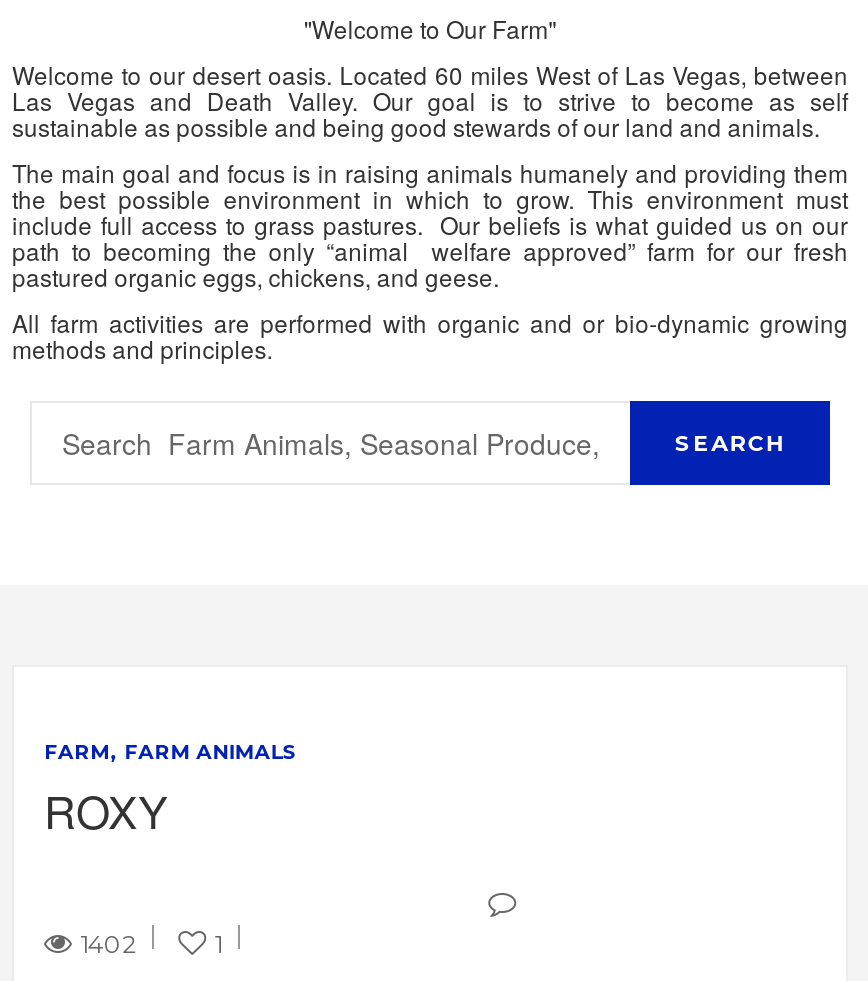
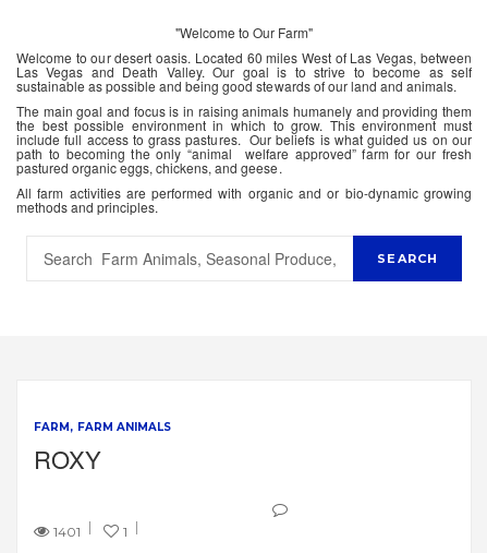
- 1402
+ 1401
